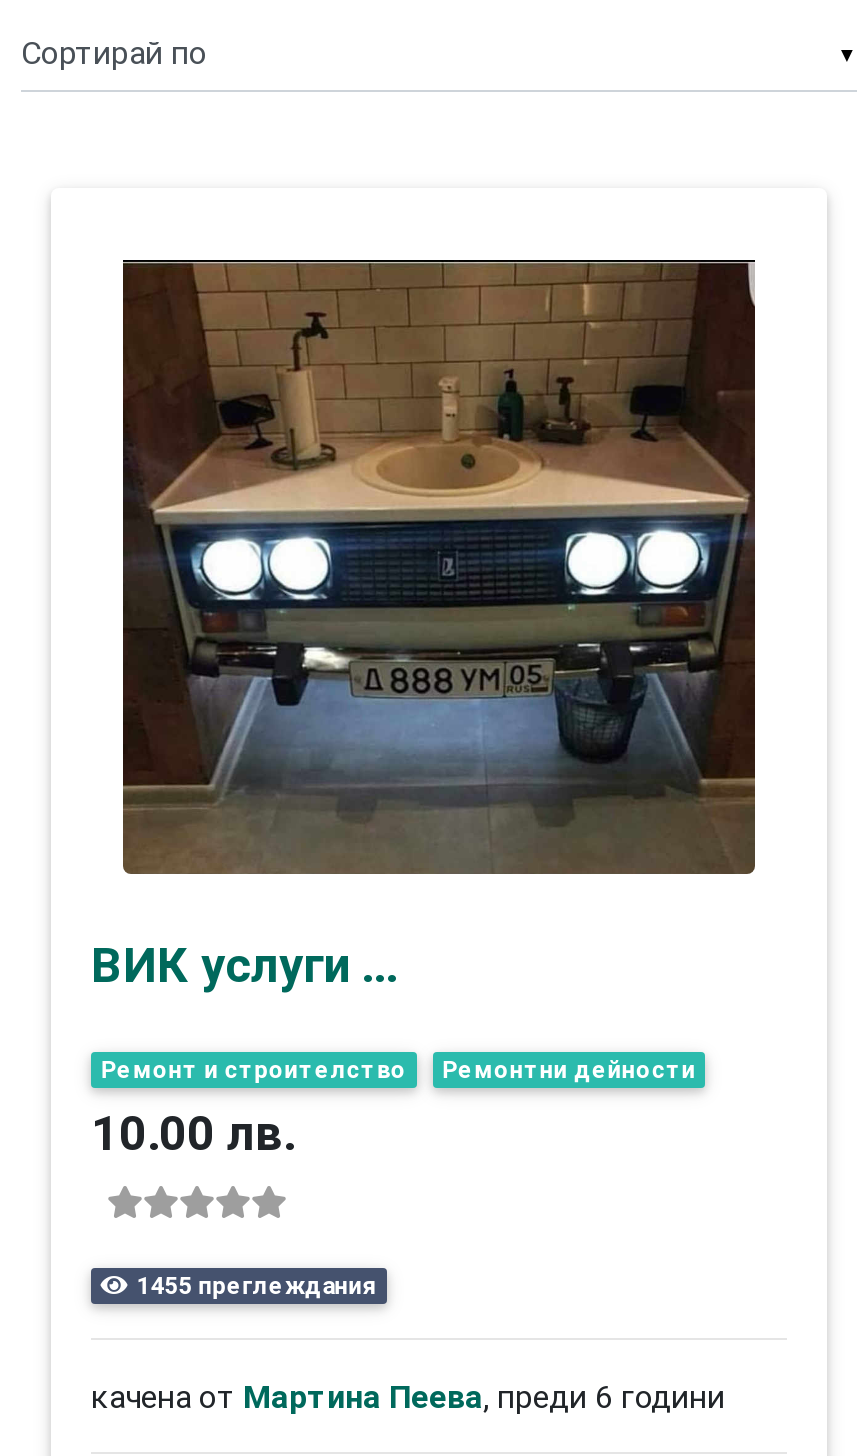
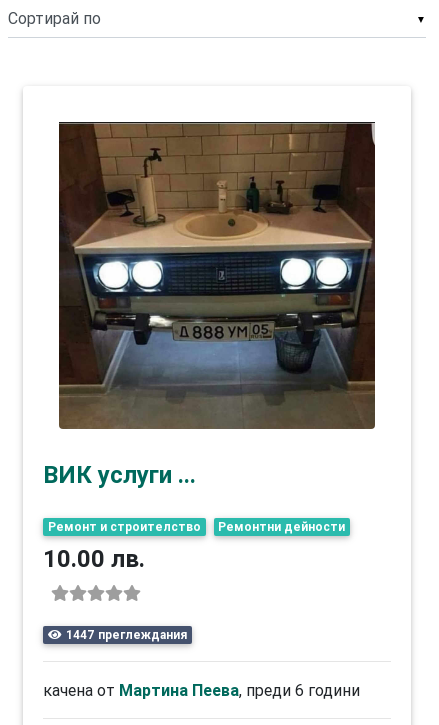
- 1455 преглеждания
+ 1447 преглеждания
